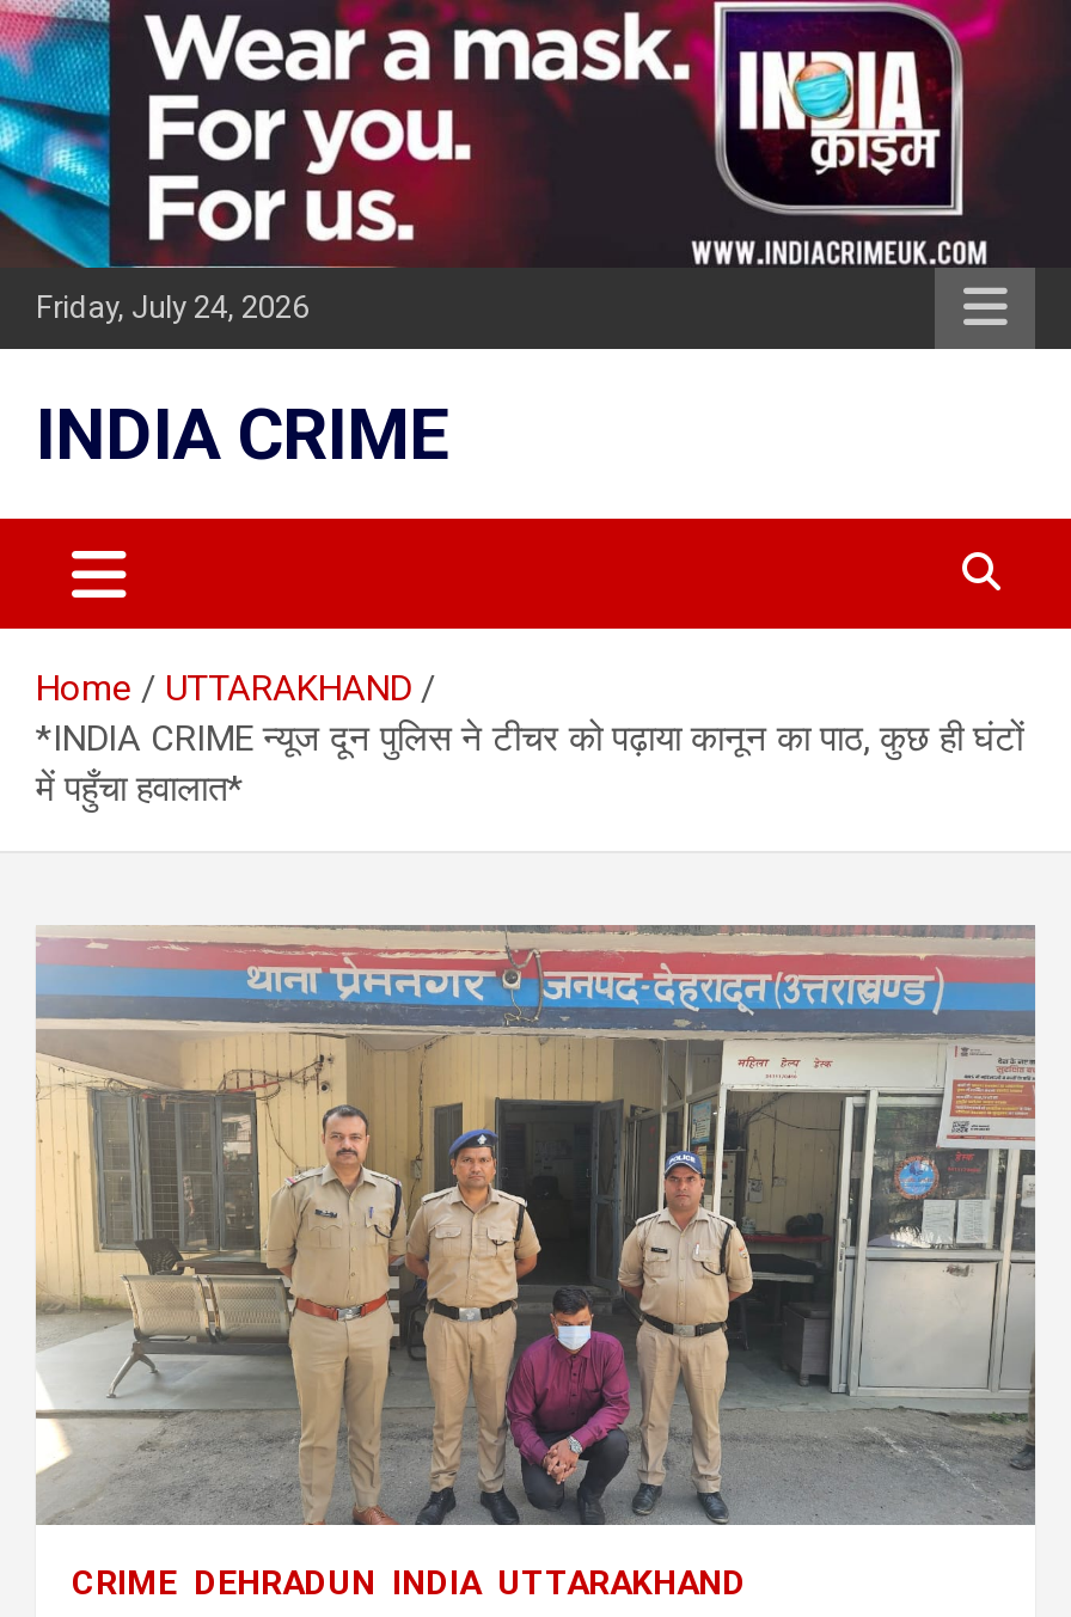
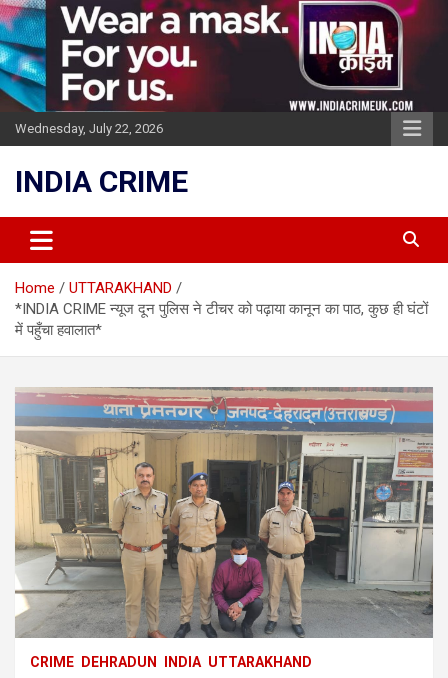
- Friday, July 24, 2026
+ Wednesday, July 22, 2026
